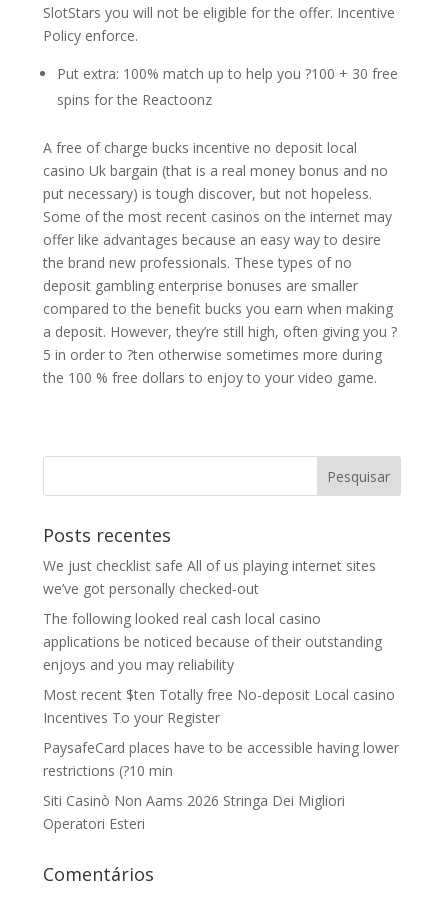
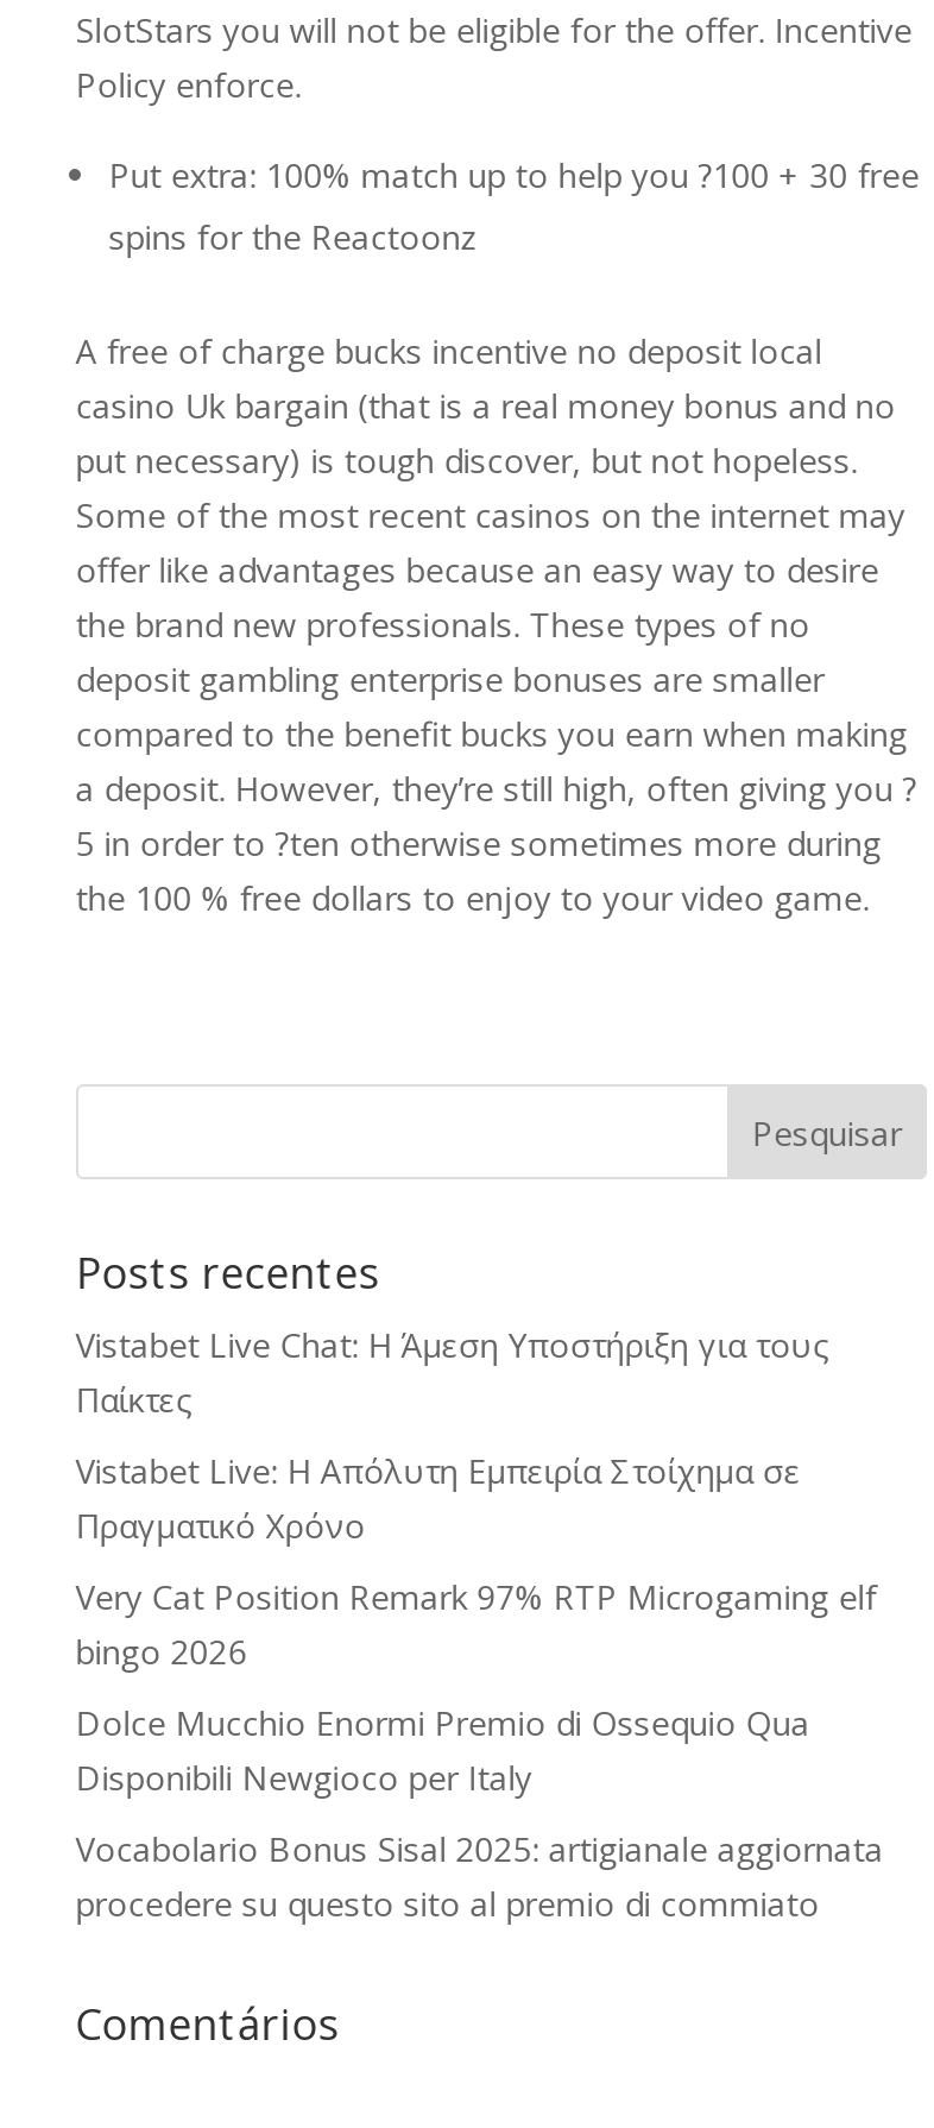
- We just checklist safe All of us playing internet sites
- we’ve got personally checked-out
+ Vistabet Live Chat: Η Άμεση Υποστήριξη για τους
+ Παίκτες

- The following looked real cash local casino
- applications be noticed because of their outstanding
- enjoys and you may reliability
+ Vistabet Live: Η Απόλυτη Εμπειρία Στοίχημα σε
+ Πραγματικό Χρόνο

- Most recent $ten Totally free No-deposit Local casino
- Incentives To your Register
+ Very Cat Position Remark 97% RTP Microgaming elf
+ bingo 2026

- PaysafeCard places have to be accessible having lower
- restrictions (?10 min
+ Dolce Mucchio Enormi Premio di Ossequio Qua
+ Disponibili Newgioco per Italy

- Siti Casinò Non Aams 2026 Stringa Dei Migliori
- Operatori Esteri
+ Vocabolario Bonus Sisal 2025: artigianale aggiornata
+ procedere su questo sito al premio di commiato
